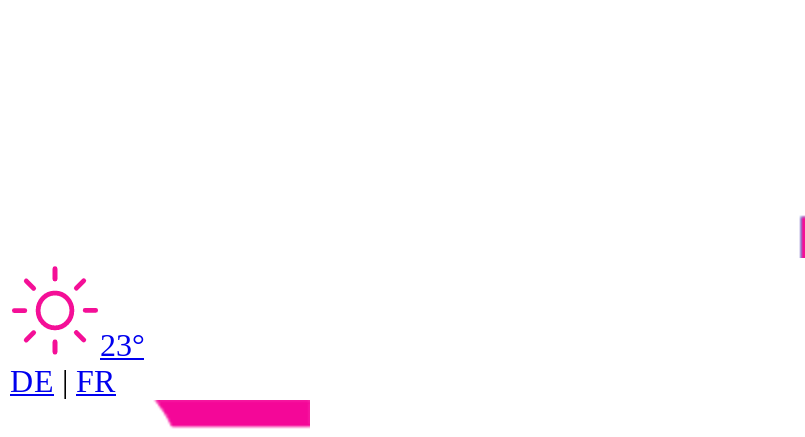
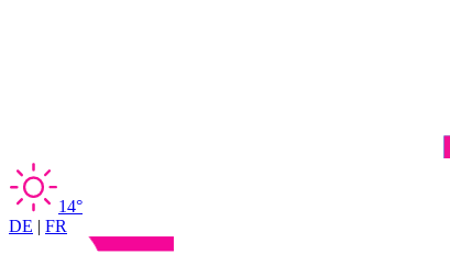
- 23°
+ 14°
